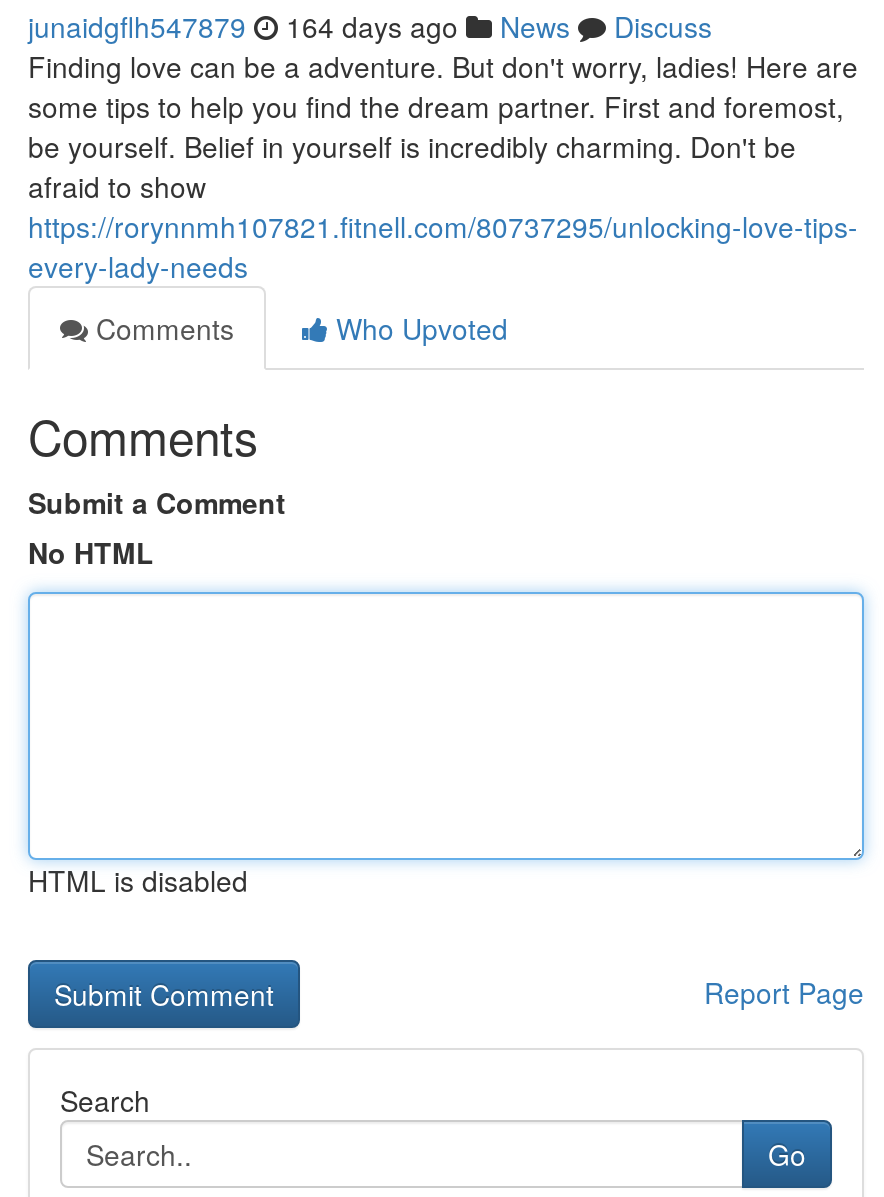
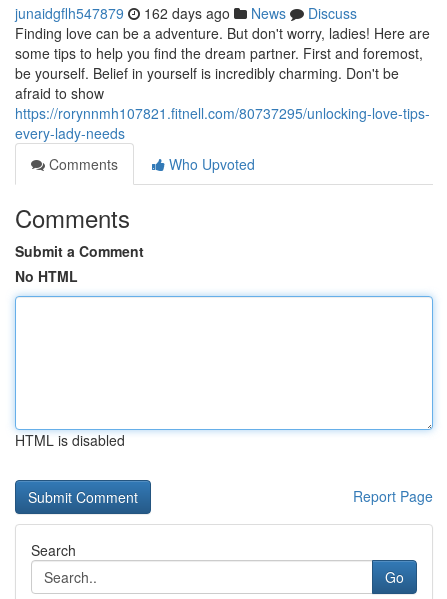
- junaidgflh547879 164 days ago News Discuss
+ junaidgflh547879 162 days ago News Discuss
